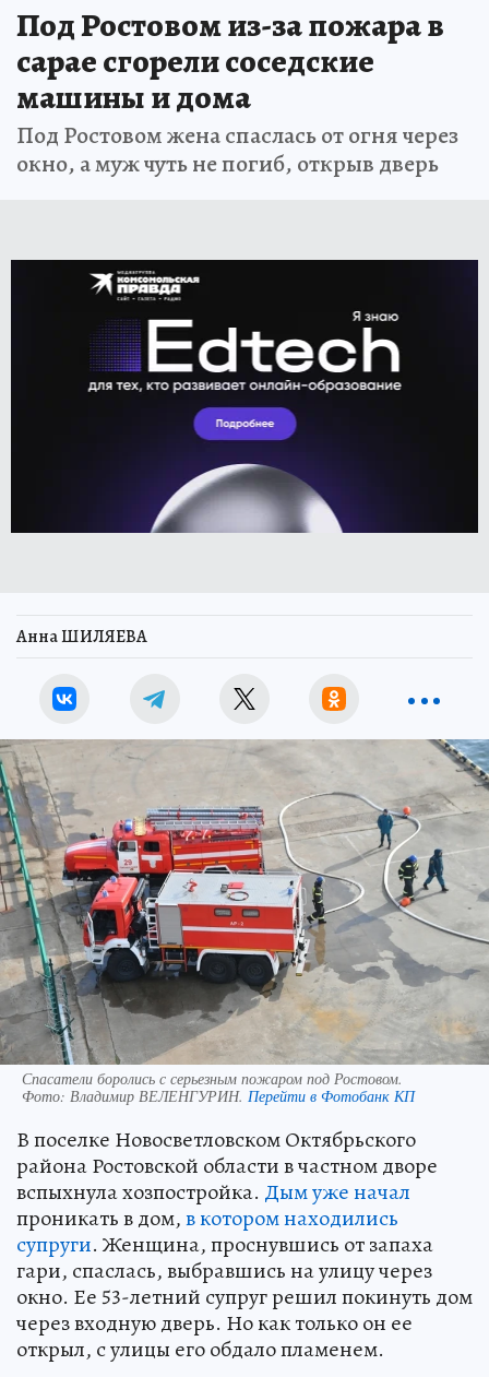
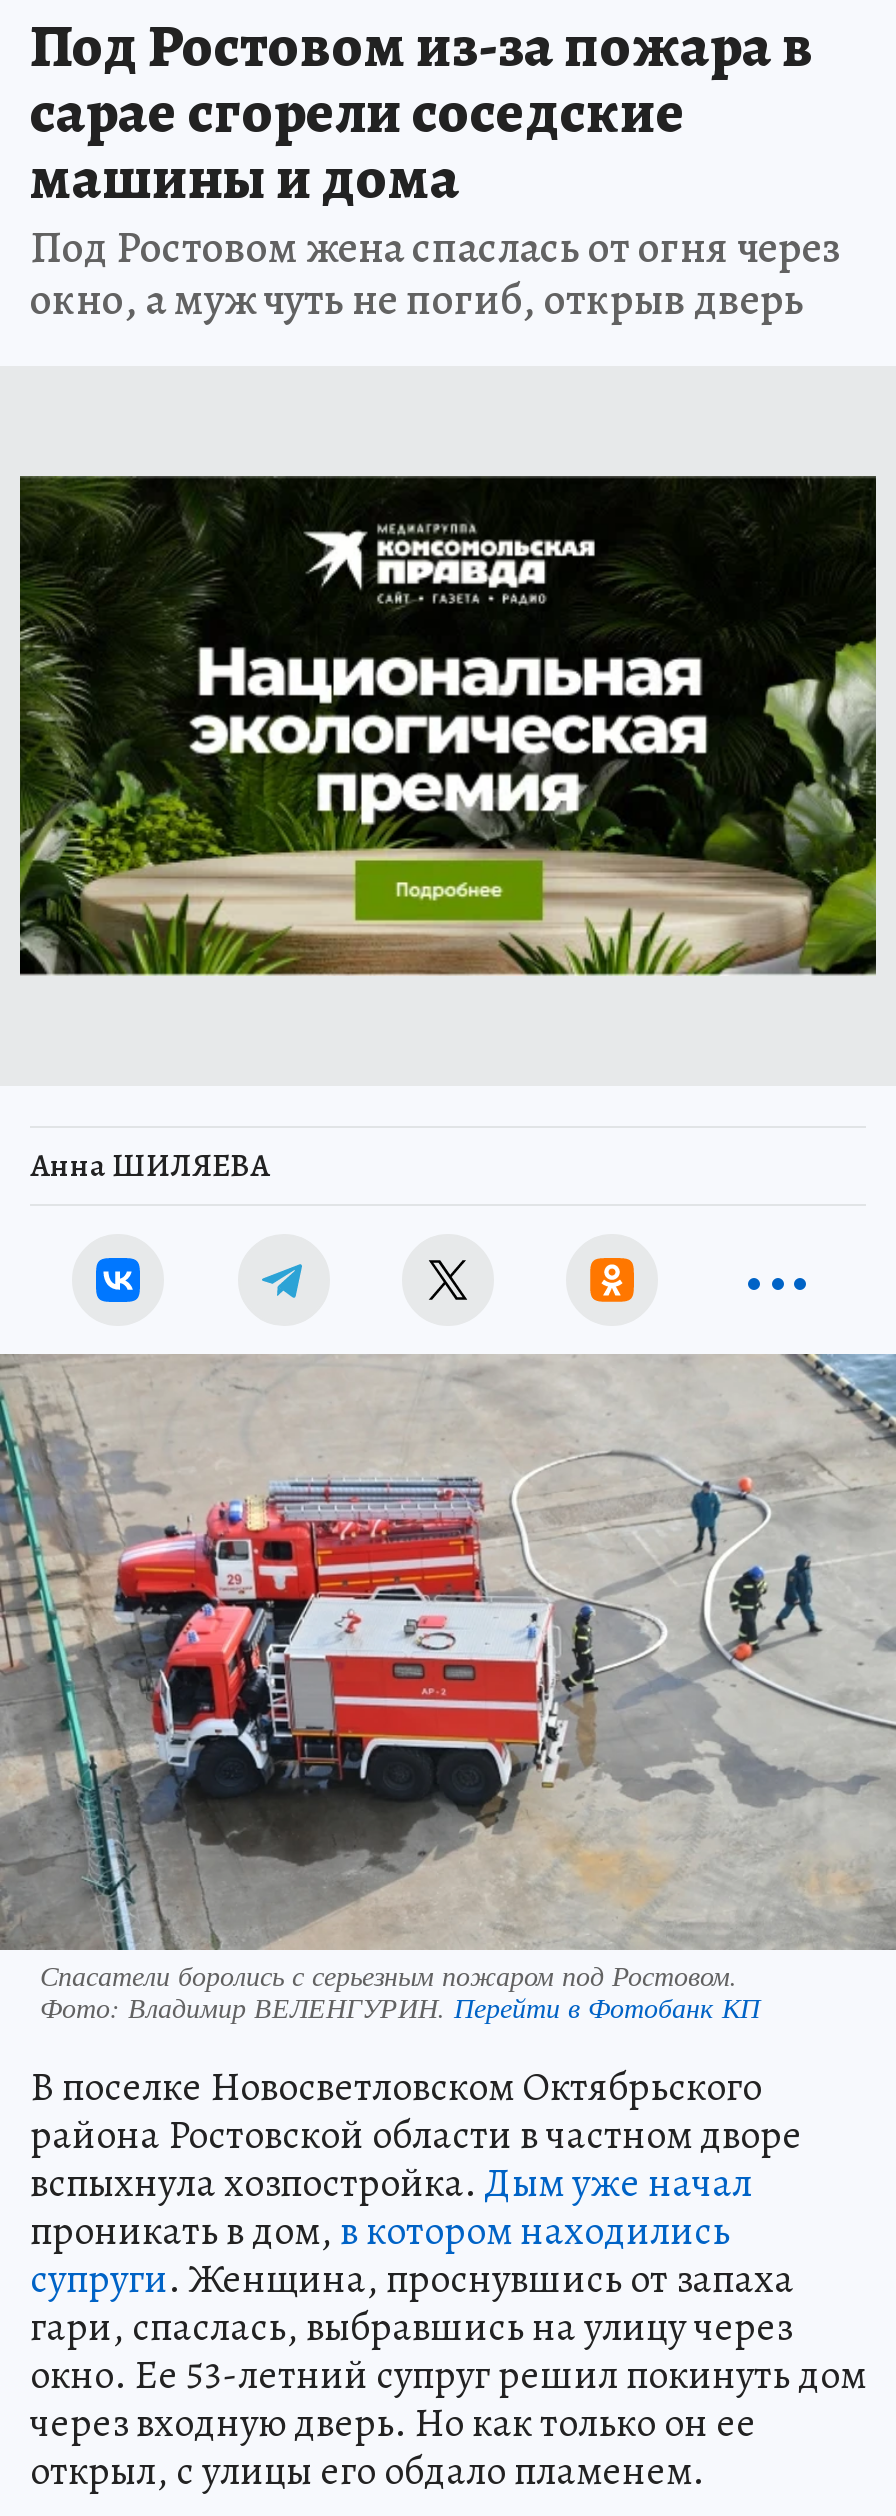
- [image]
+ [image]
